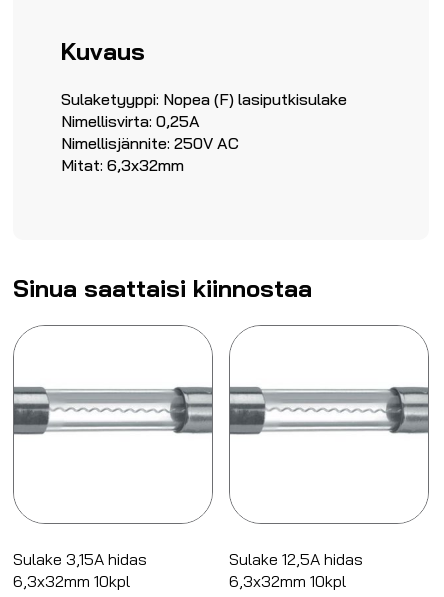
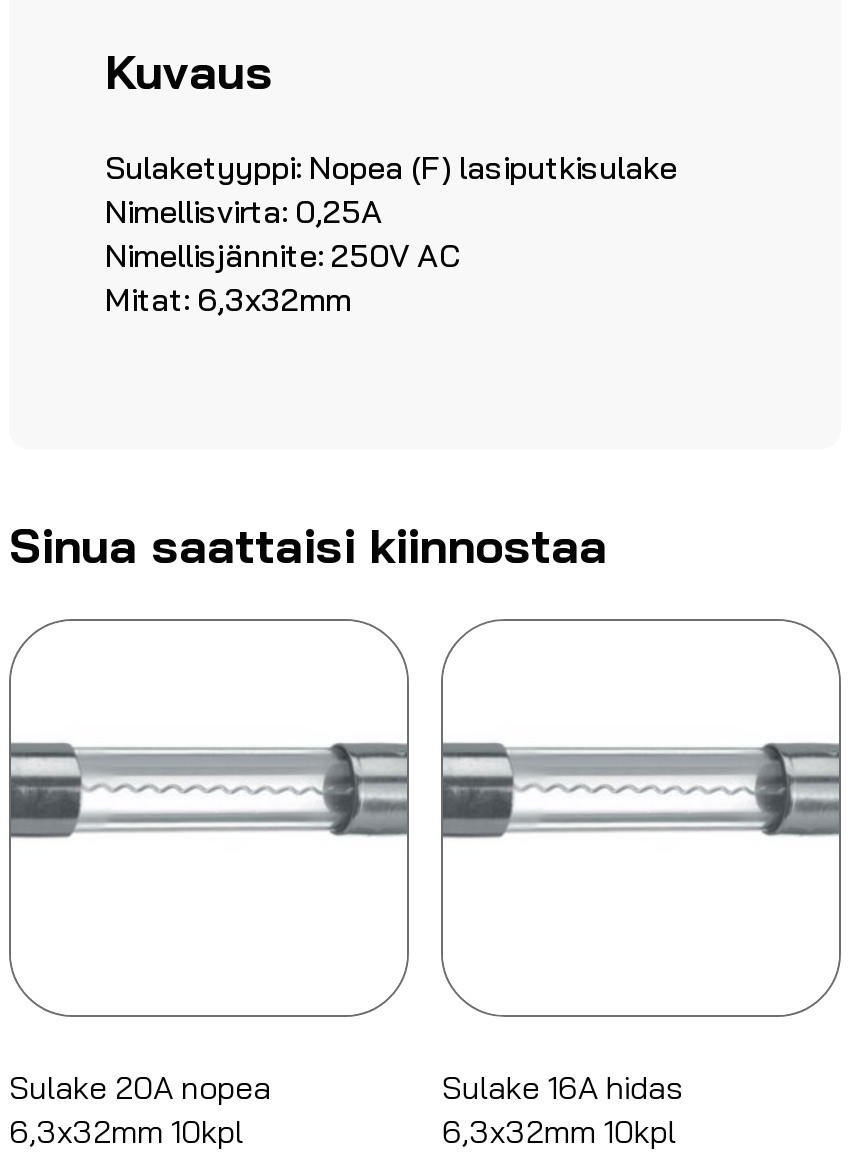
- Sulake 3,15A hidas
+ Sulake 20A nopea

- Sulake 12,5A hidas
+ Sulake 16A hidas
